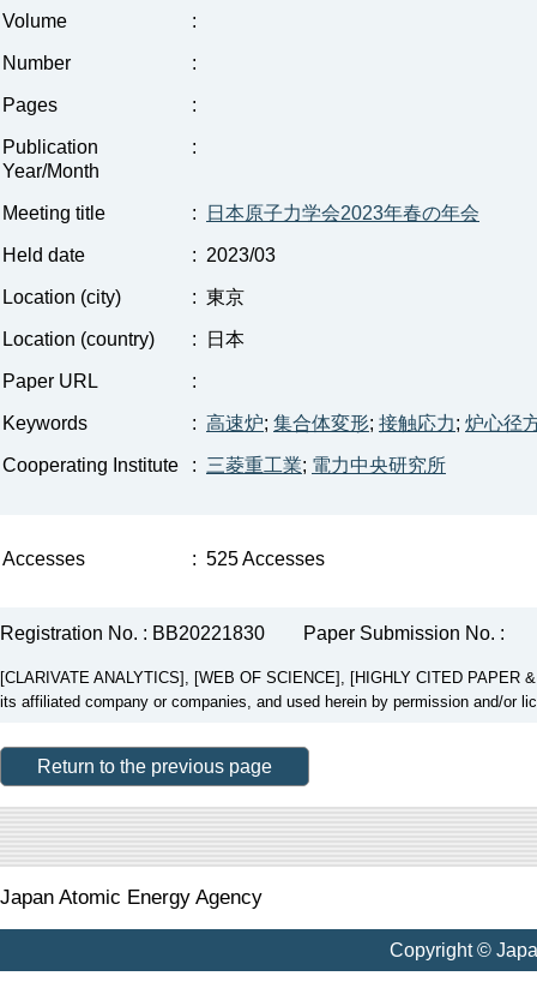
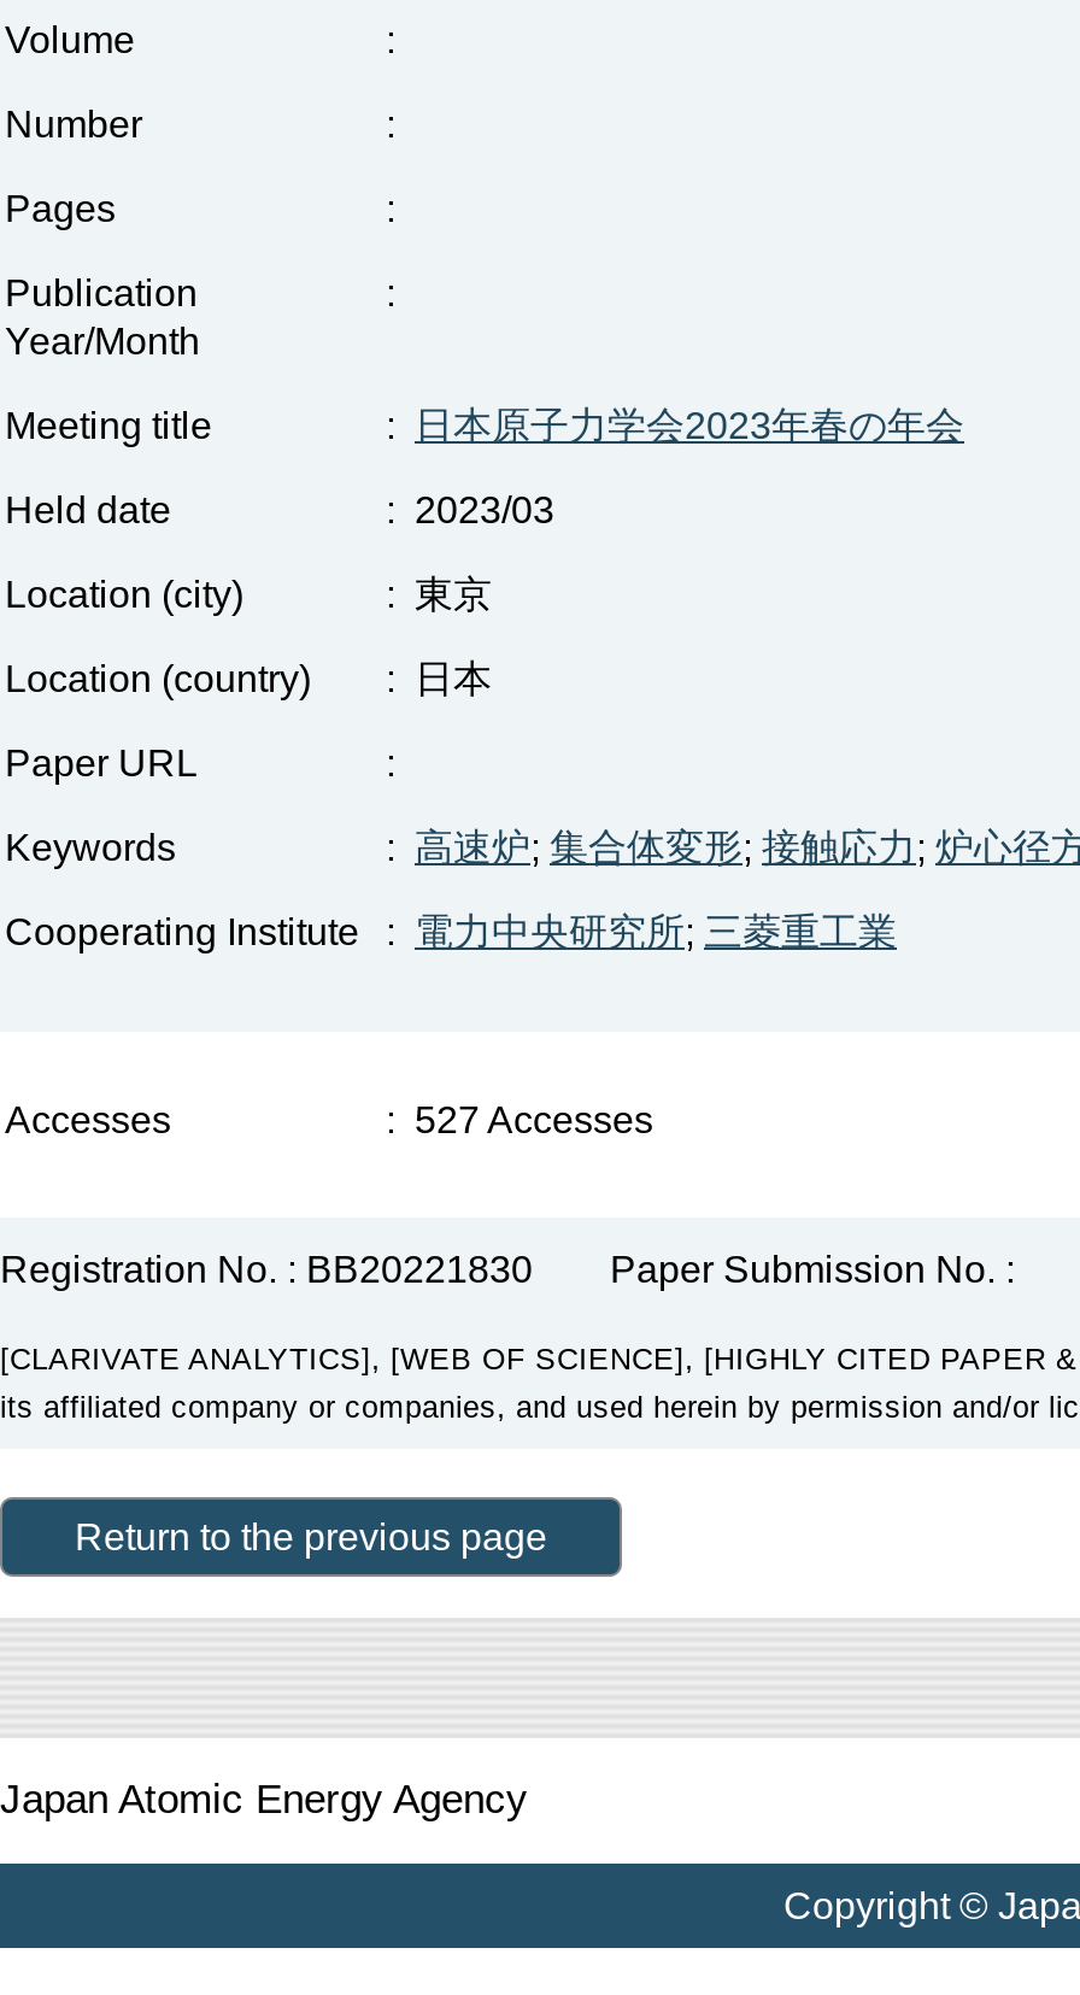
- : 三菱重工業;電力中央研究所
+ : 電力中央研究所;三菱重工業

- : 525 Accesses
+ : 527 Accesses
